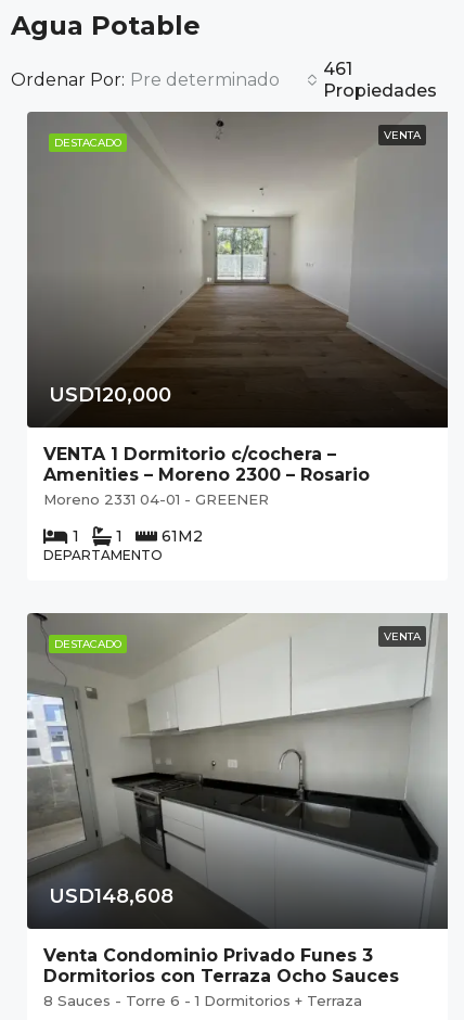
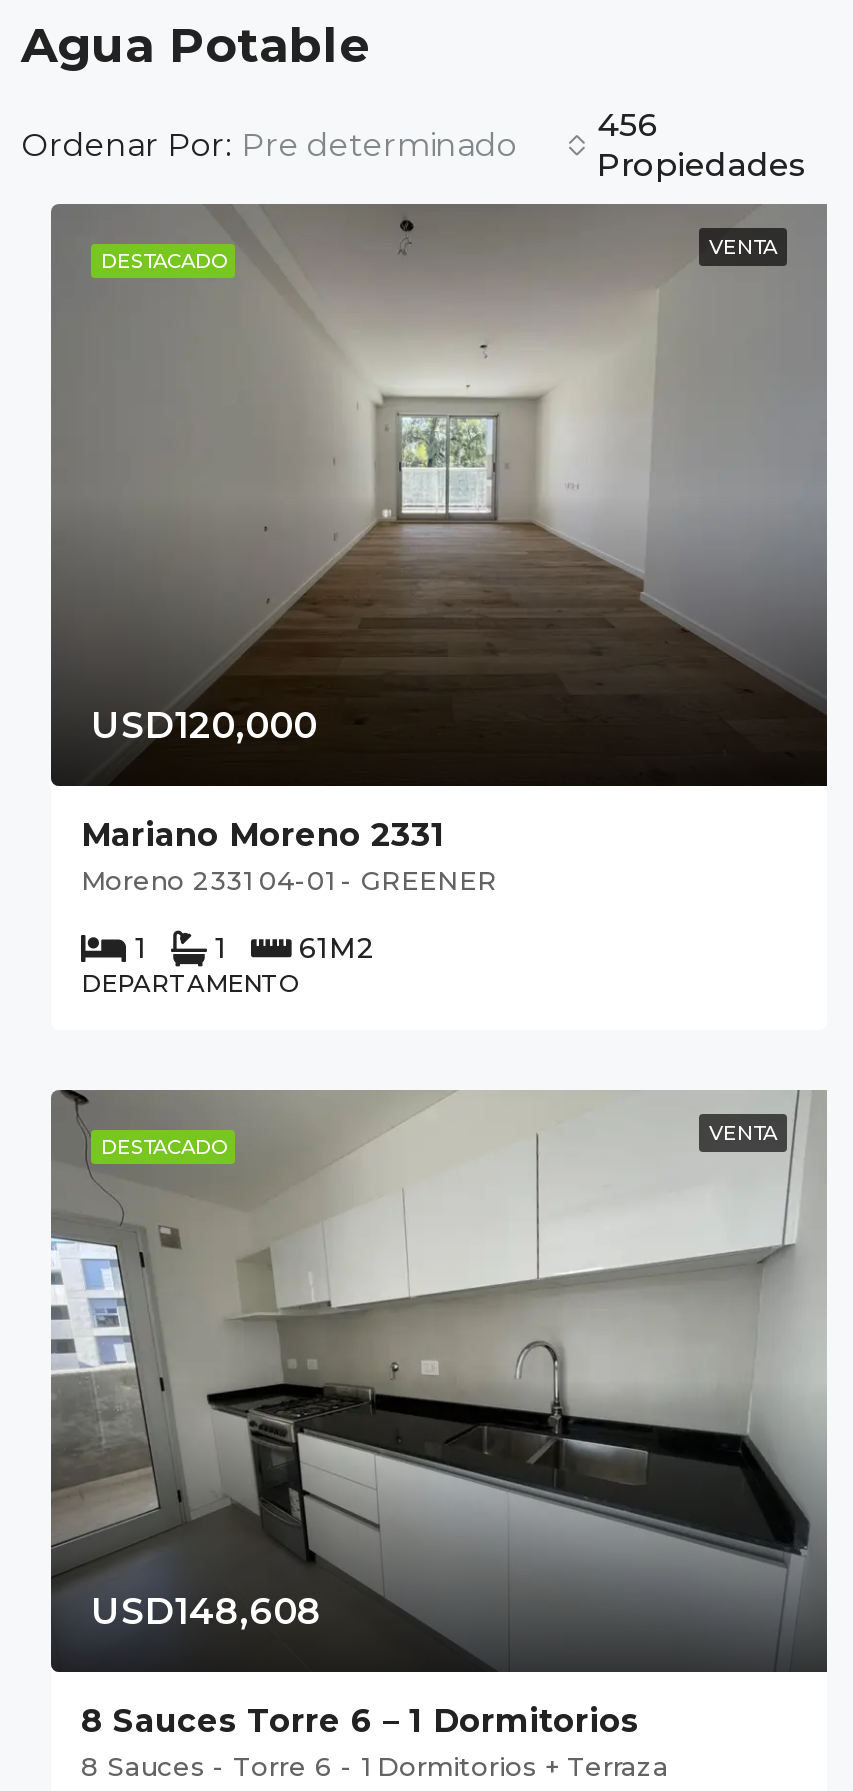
- 461
+ 456

- VENTA 1 Dormitorio c/cochera –
- Amenities – Moreno 2300 – Rosario
+ Mariano Moreno 2331

- Venta Condominio Privado Funes 3
- Dormitorios con Terraza Ocho Sauces
+ 8 Sauces Torre 6 – 1 Dormitorios
